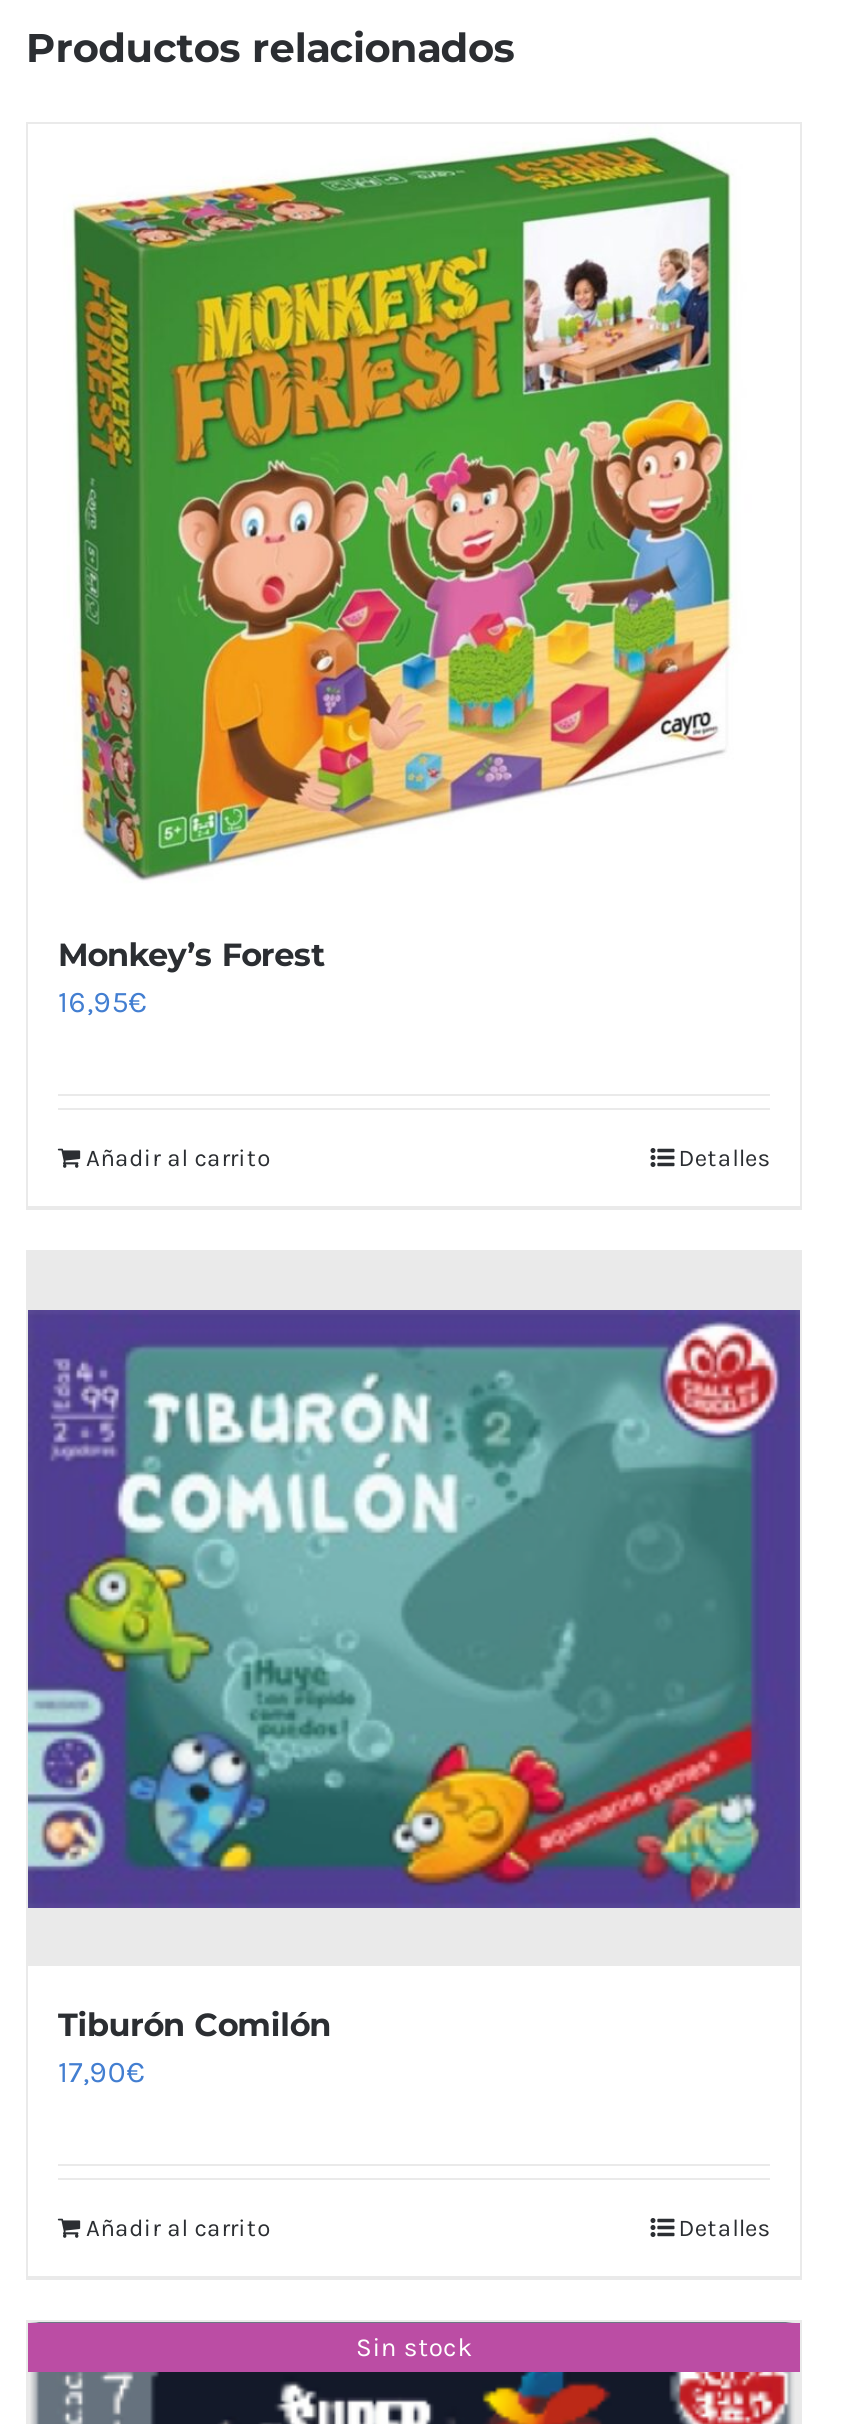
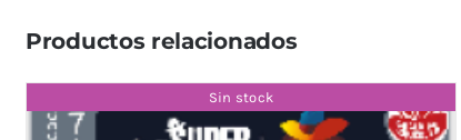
- [image]
- Monkey’s Forest
- 16,95€

- Añadir al carrito
- Detalles

- [image]

- Tiburón Comilón
- 17,90€

- Añadir al carrito
- Detalles
